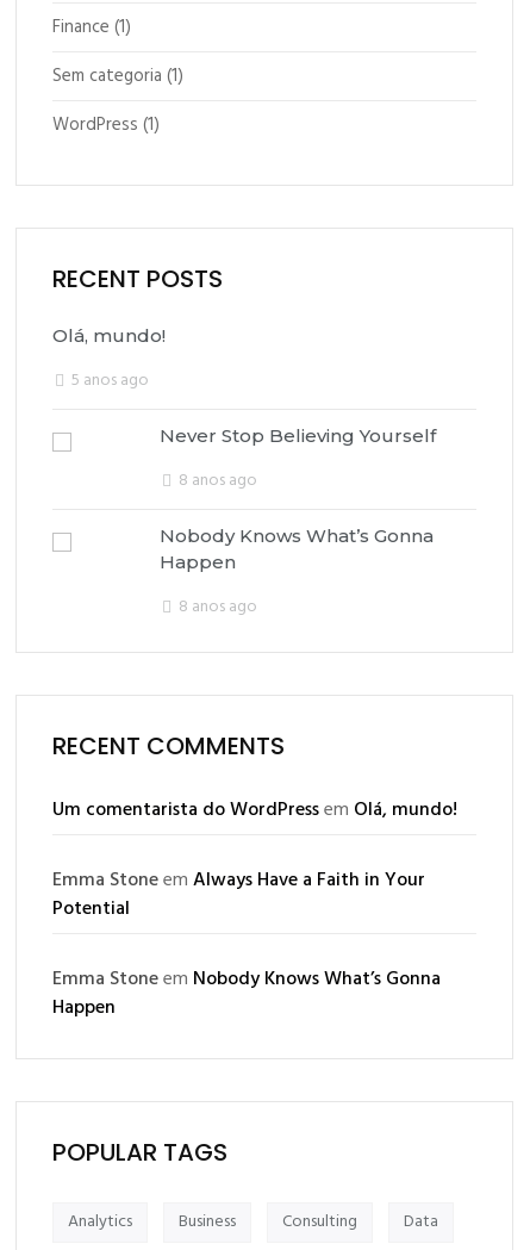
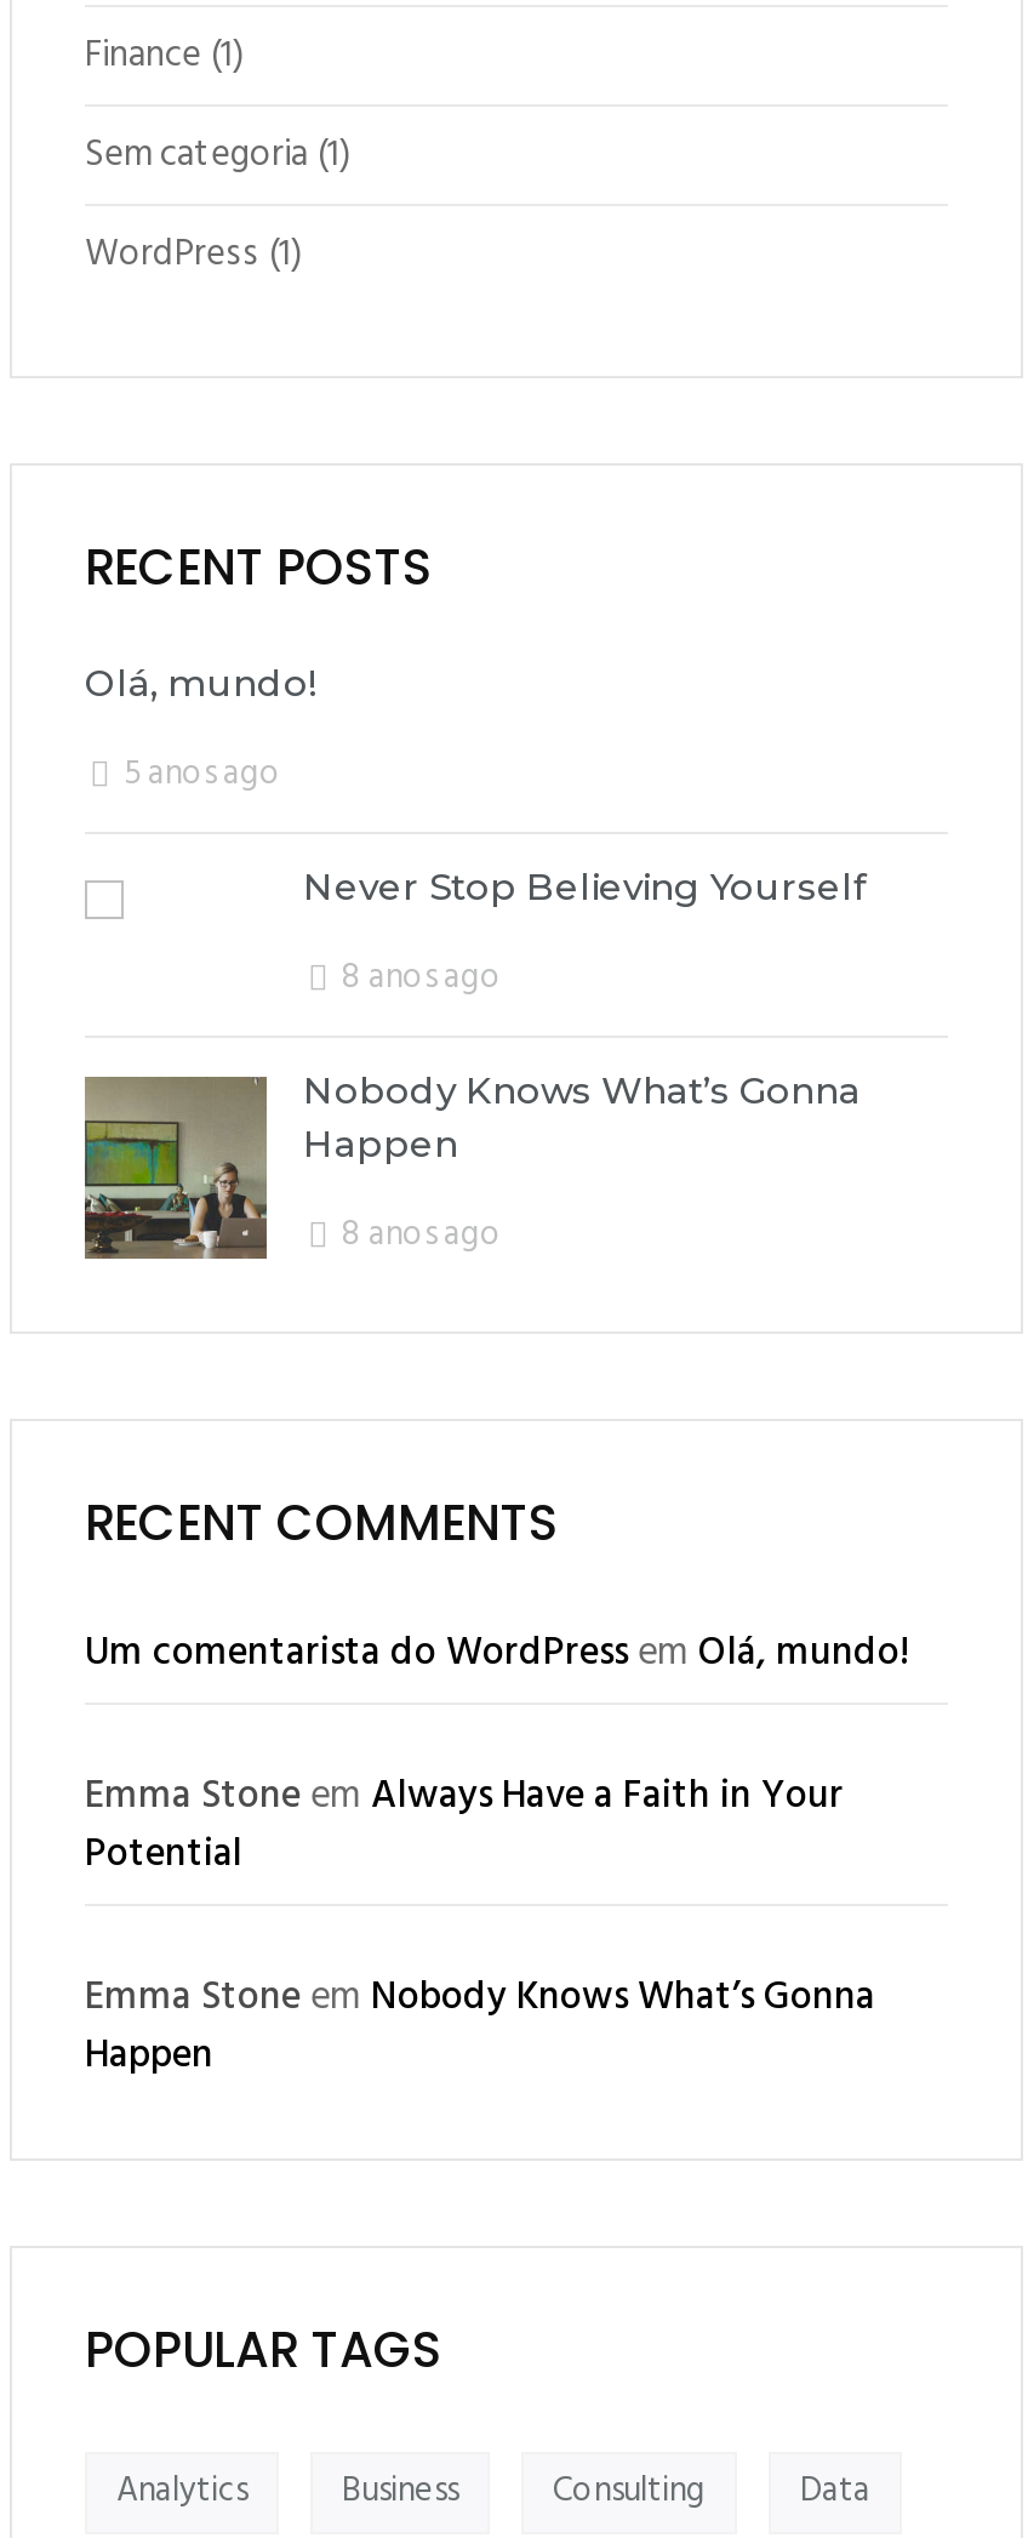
+ [image]
